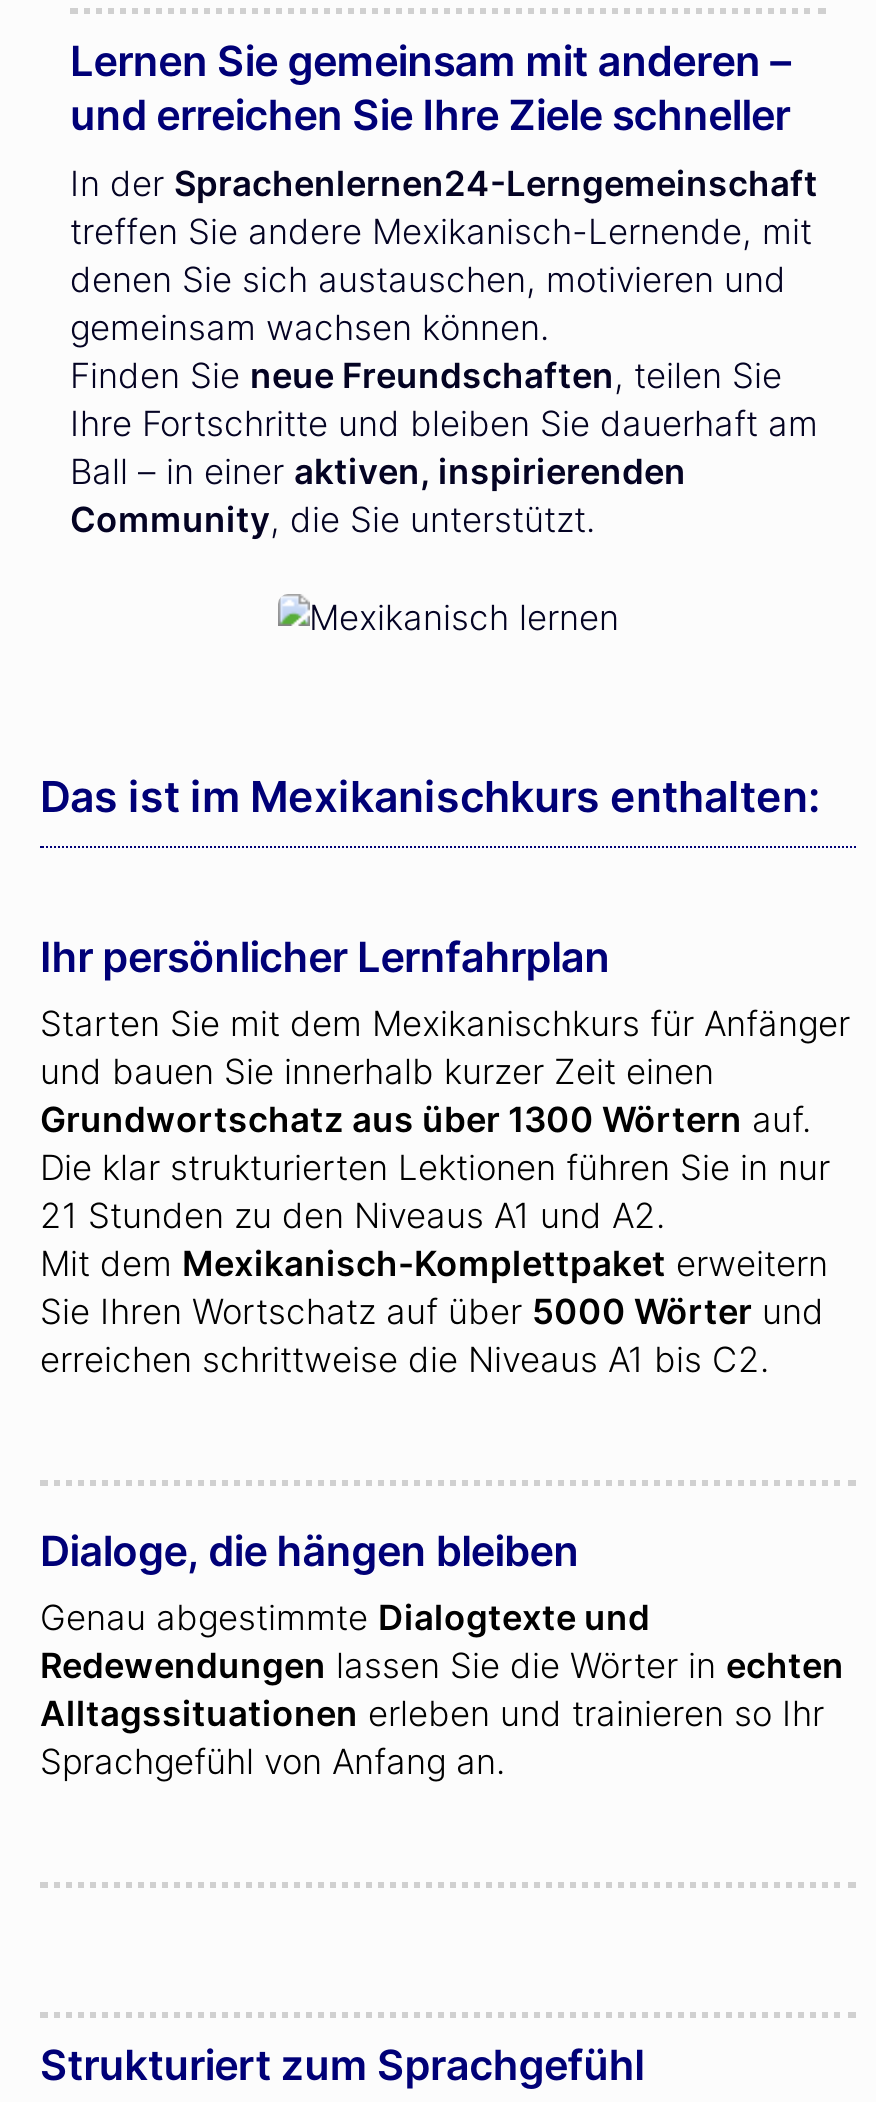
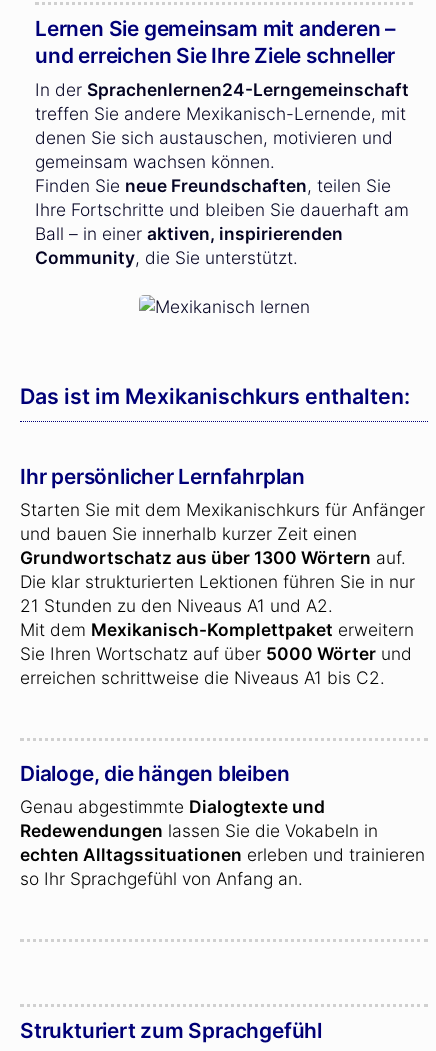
- Redewendungen lassen Sie die Wörter in echten
- Alltagssituationen erleben und trainieren so Ihr
- Sprachgefühl von Anfang an.
+ Redewendungen lassen Sie die Vokabeln in
+ echten Alltagssituationen erleben und trainieren
+ so Ihr Sprachgefühl von Anfang an.
